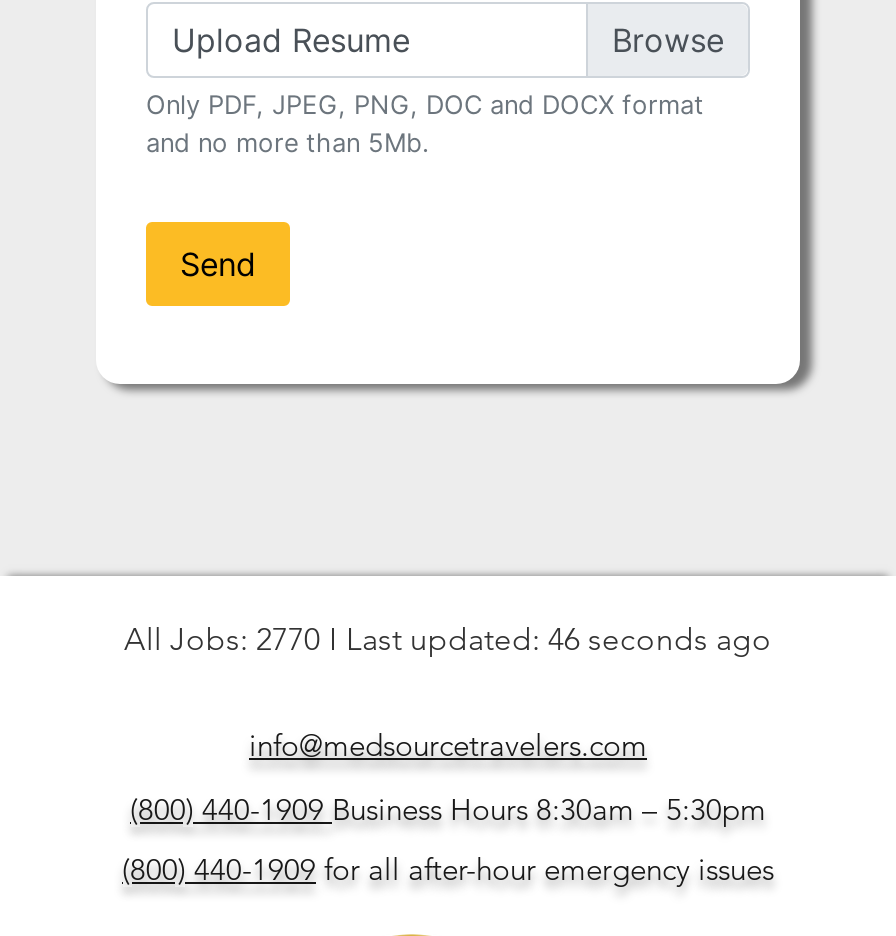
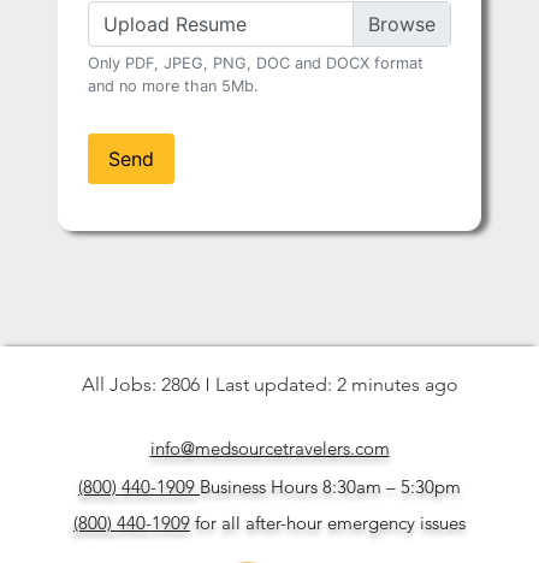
- All Jobs: 2770
+ All Jobs: 2806

- Last updated: 46 seconds ago
+ Last updated: 2 minutes ago
